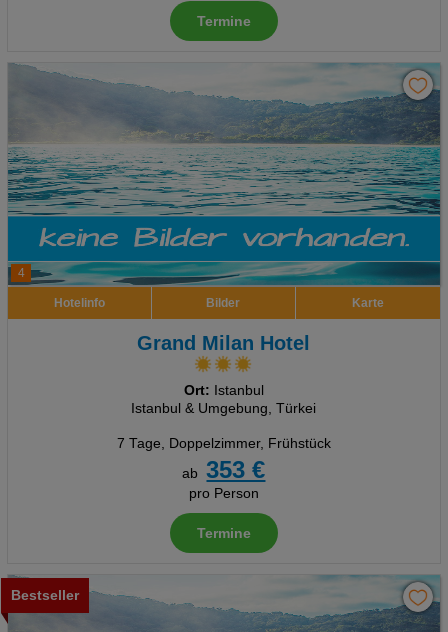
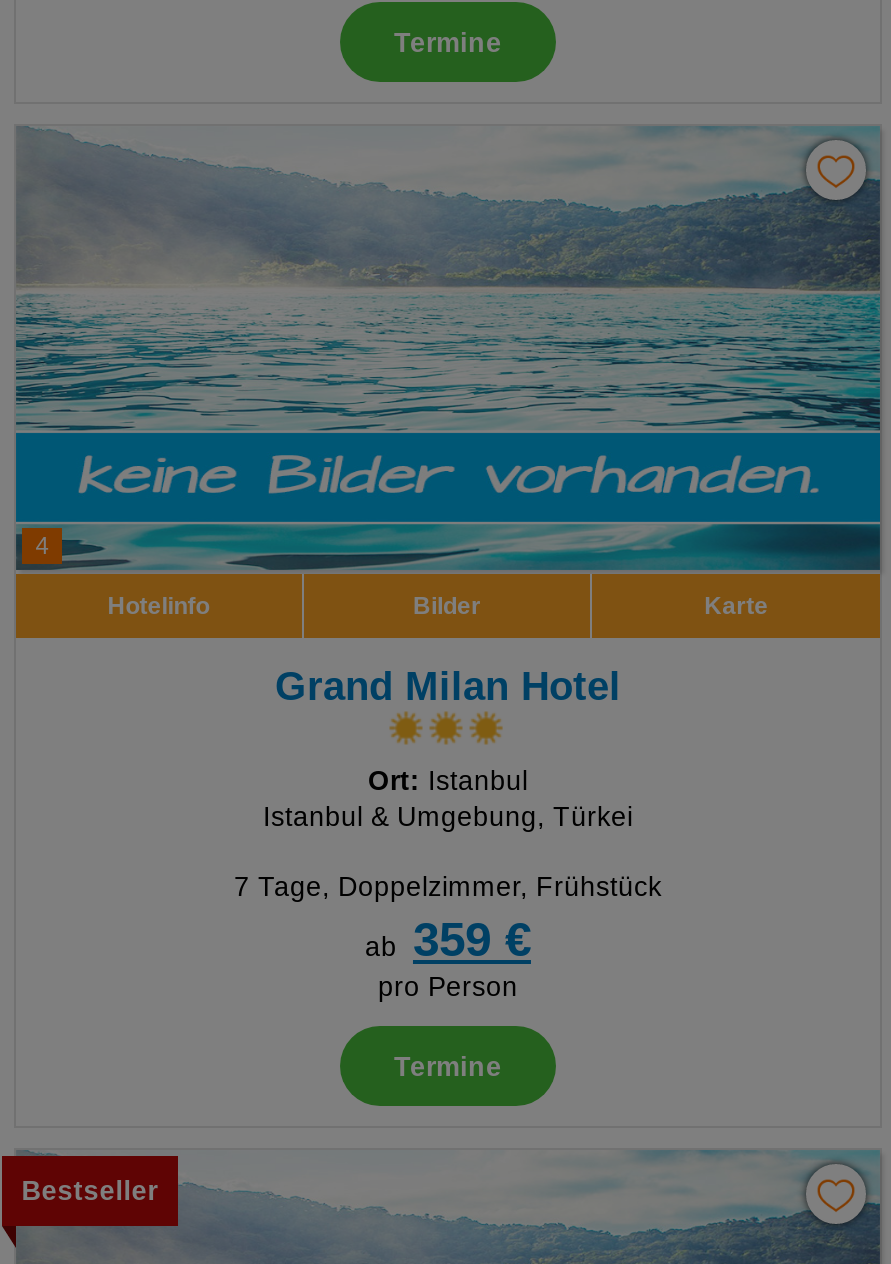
- ab 353 €
+ ab 359 €
